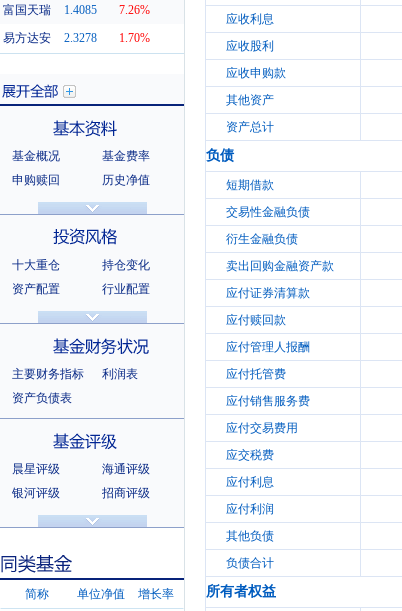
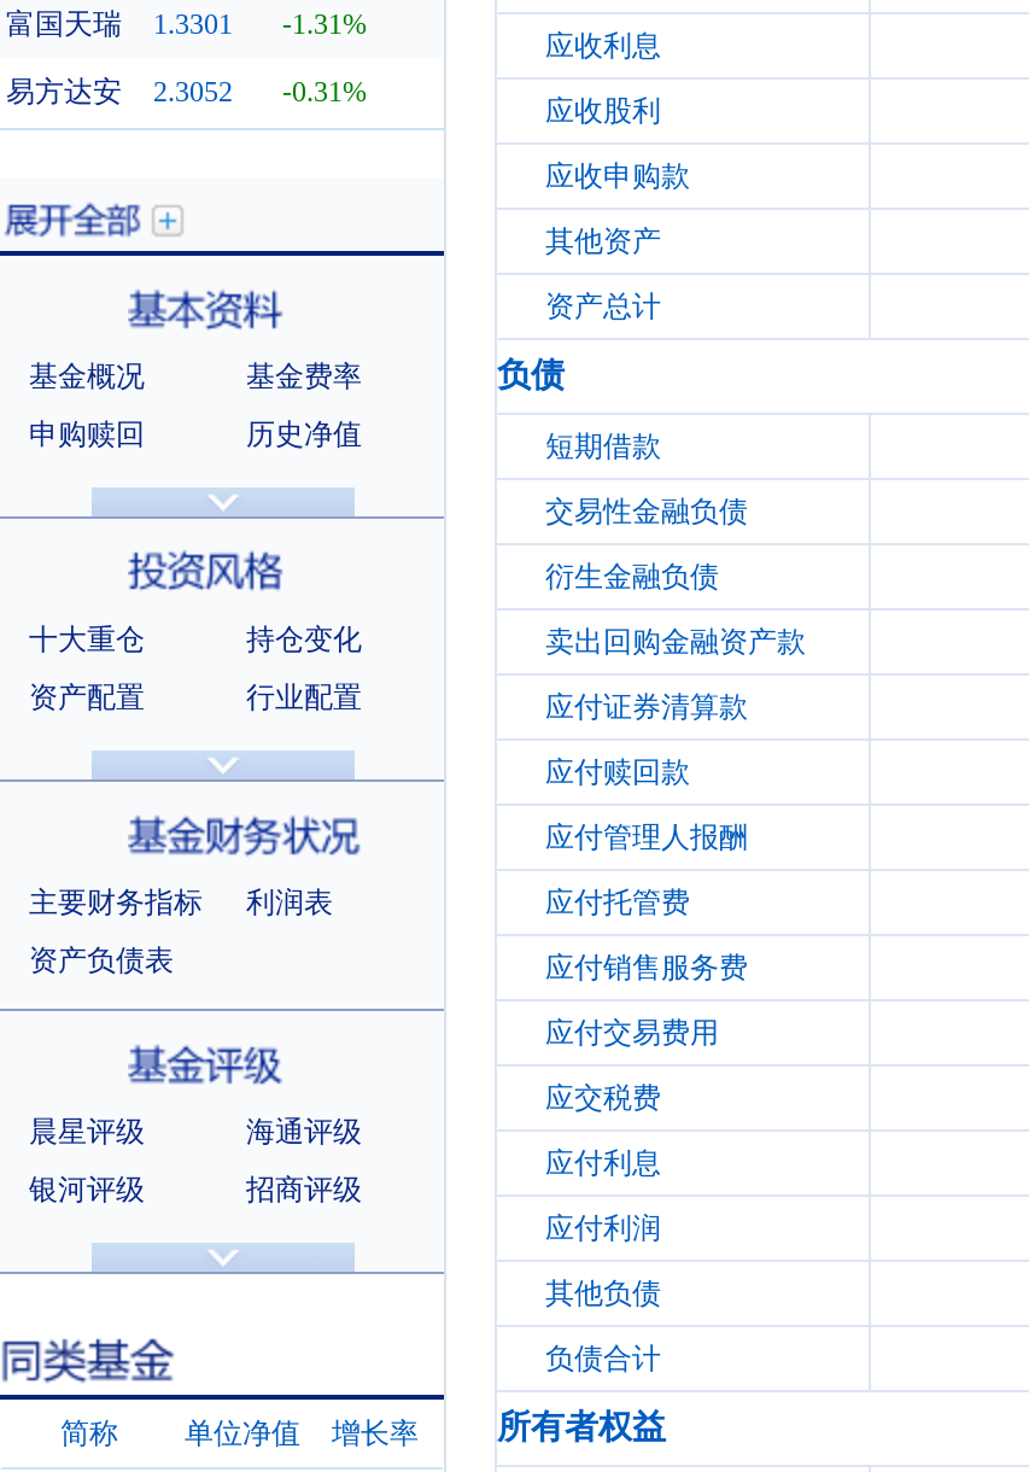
- 1.4085
+ 1.3301

- 7.26%
+ -1.31%

- 2.3278
+ 2.3052

- 1.70%
+ -0.31%
